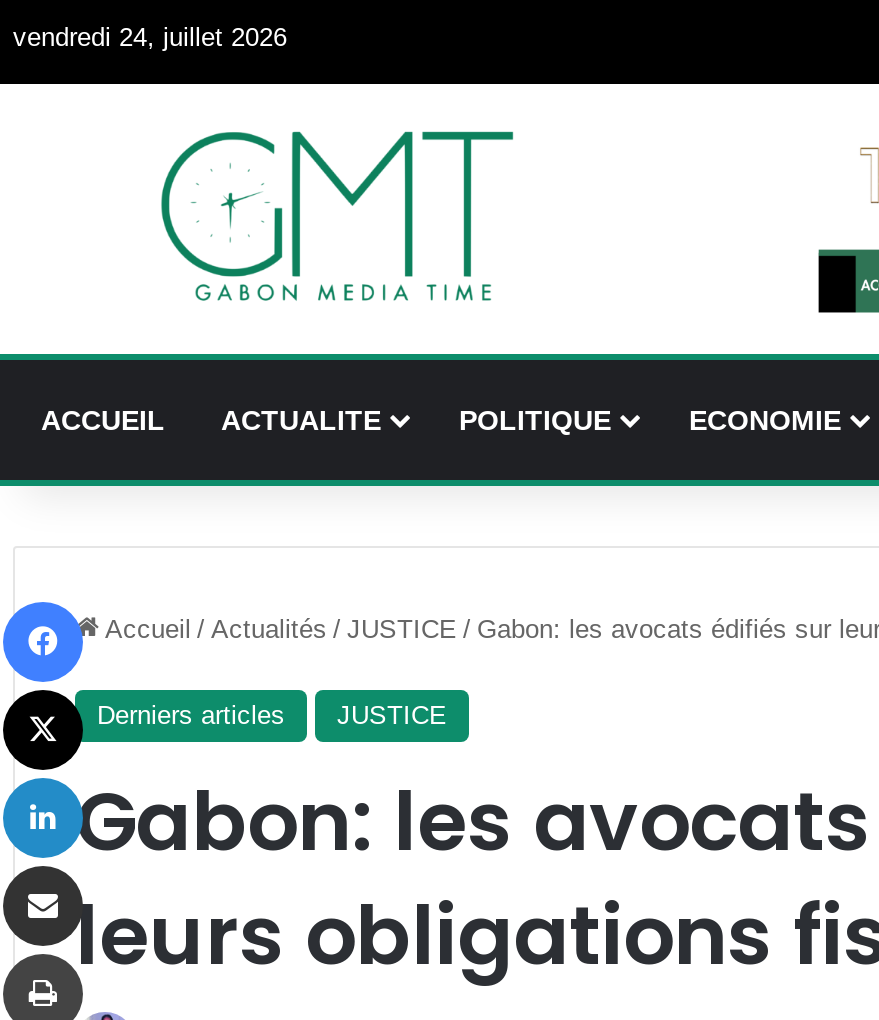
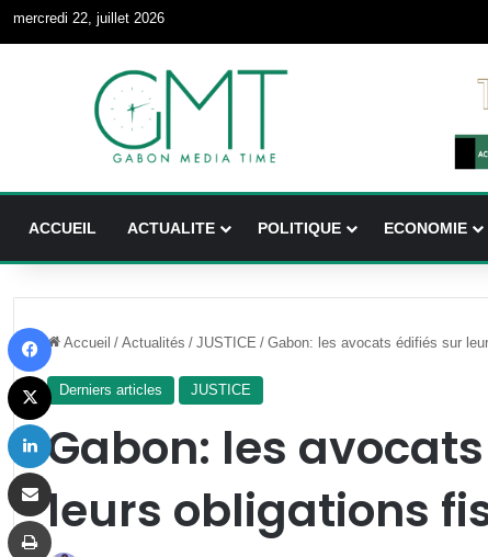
- vendredi 24, juillet 2026
+ mercredi 22, juillet 2026
